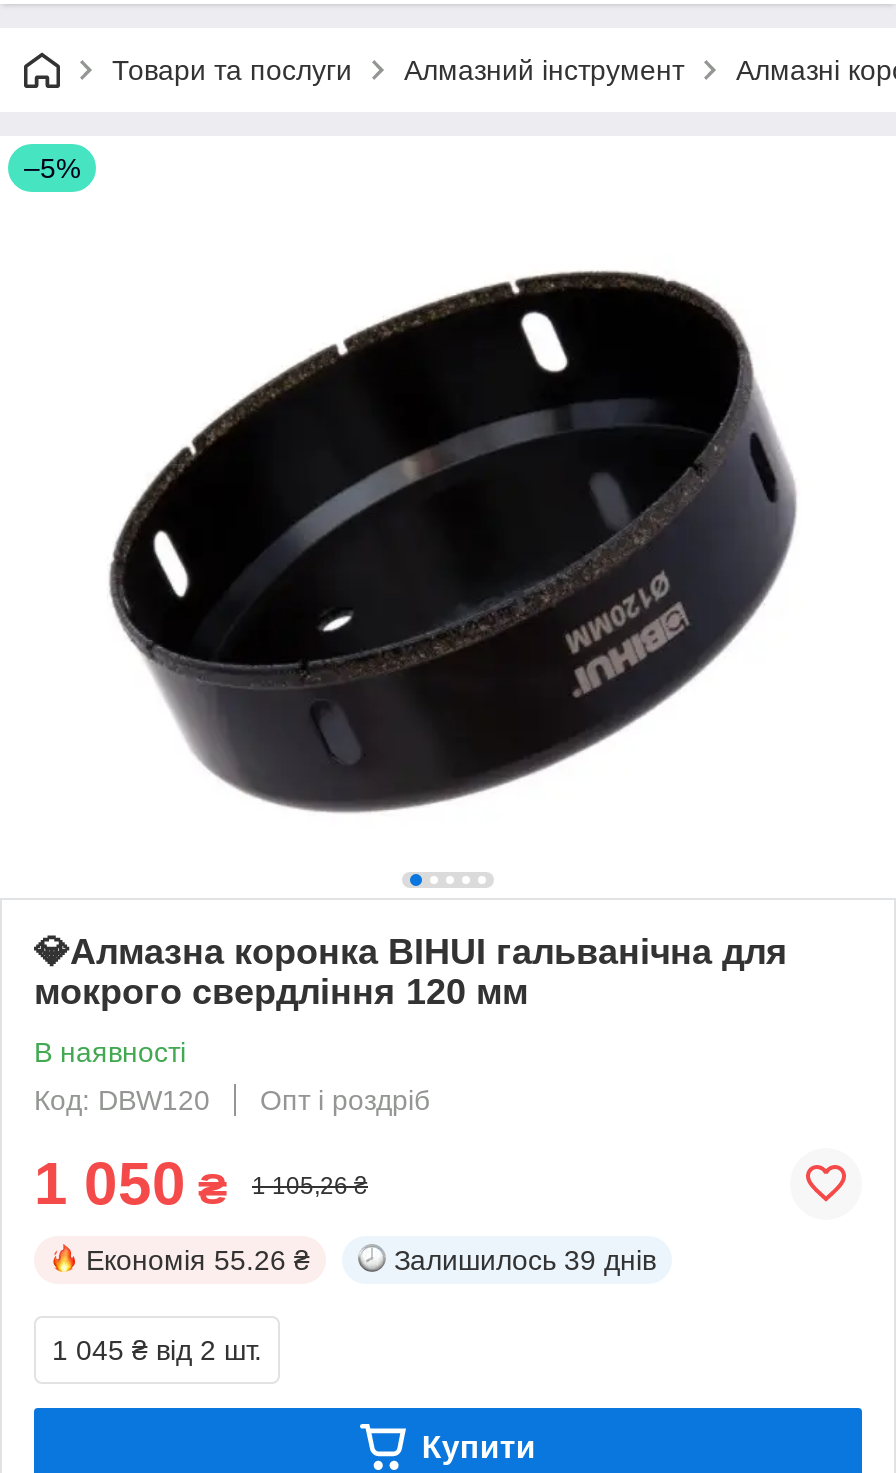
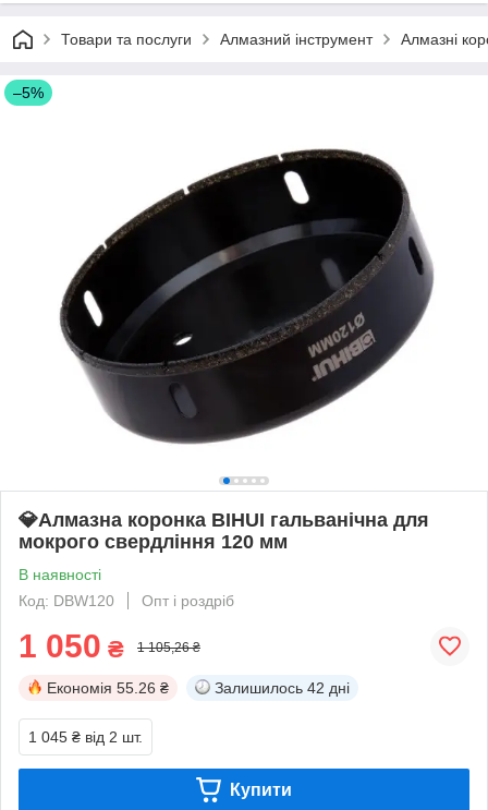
- Залишилось 39 днів
+ Залишилось 42 дні
